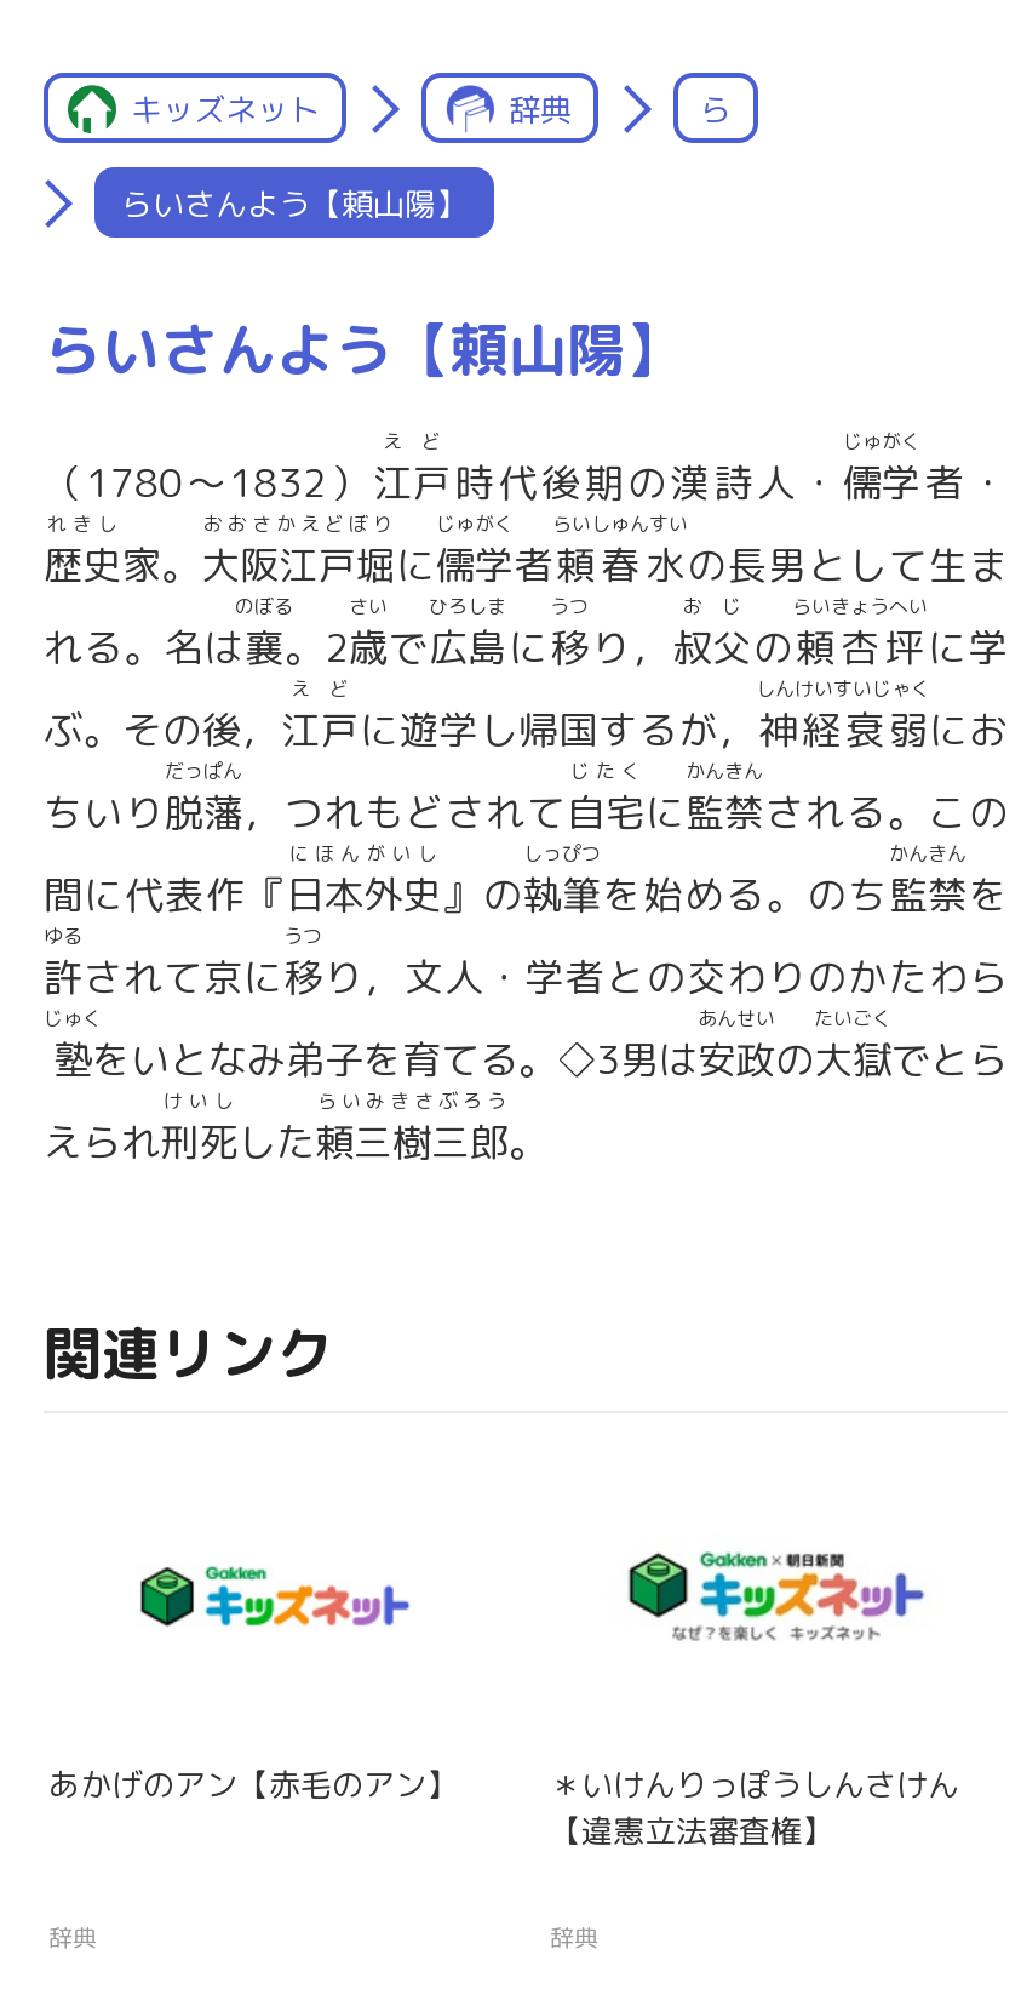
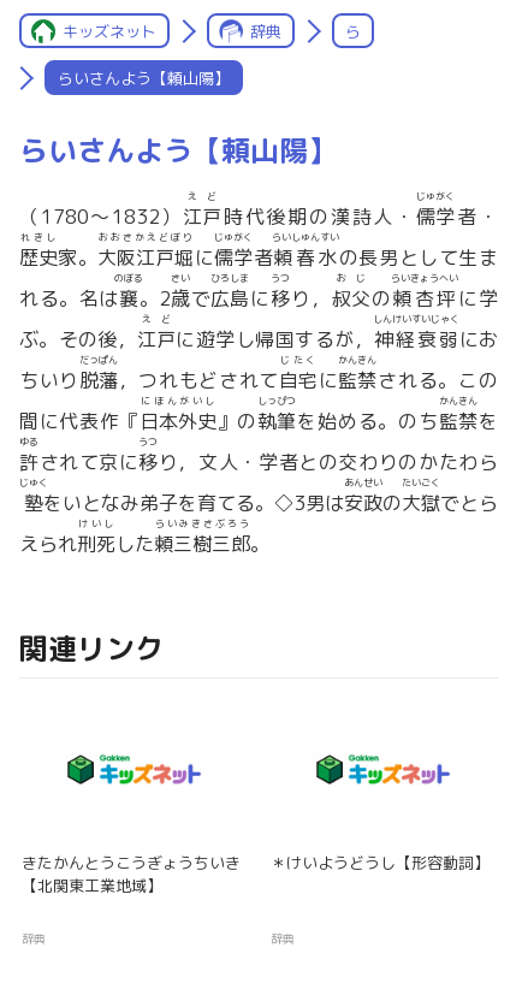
- [image]
+ [image]

- あかげのアン【赤毛のアン】
+ きたかんとうこうぎょうちいき
+ 【北関東工業地域】

- ＊いけんりっぽうしんさけん
- 【違憲立法審査権】
+ ＊けいようどうし【形容動詞】
